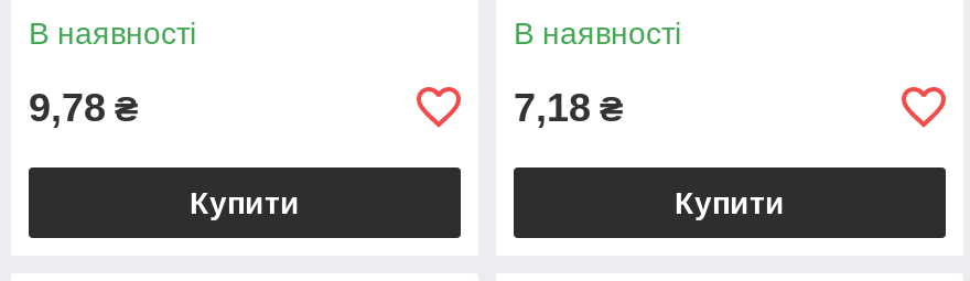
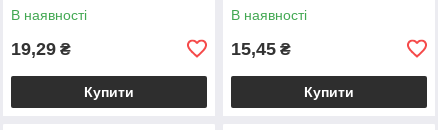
- 9,78 ₴
+ 19,29 ₴

- 7,18 ₴
+ 15,45 ₴
